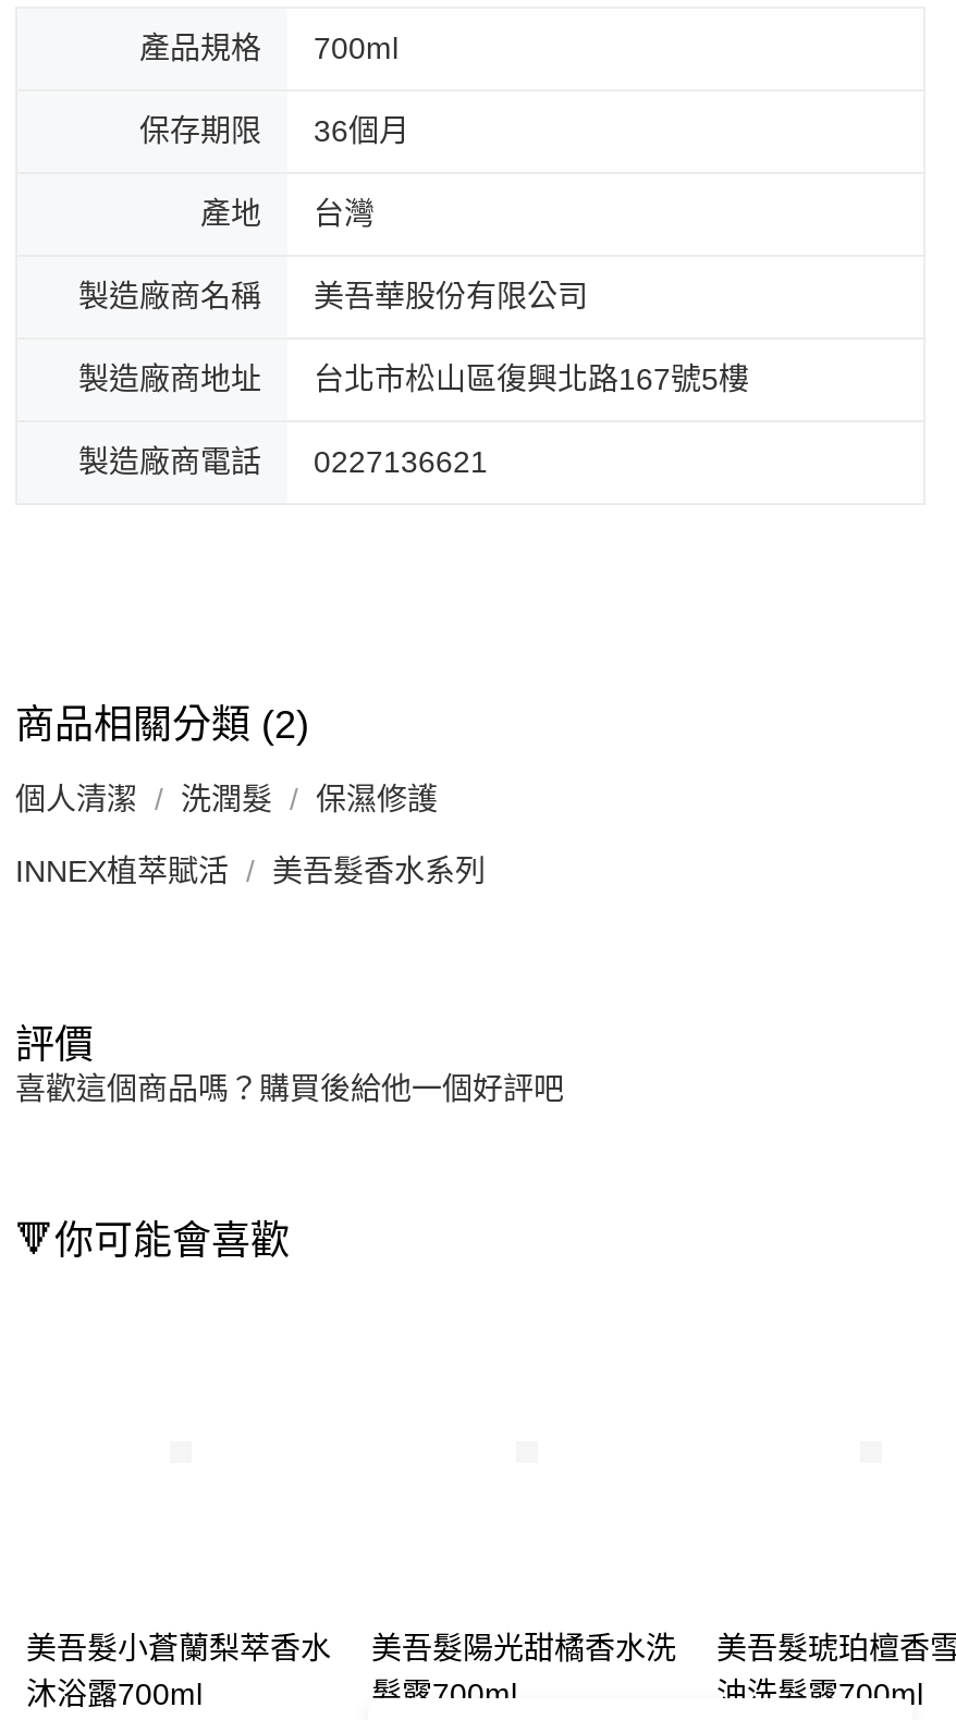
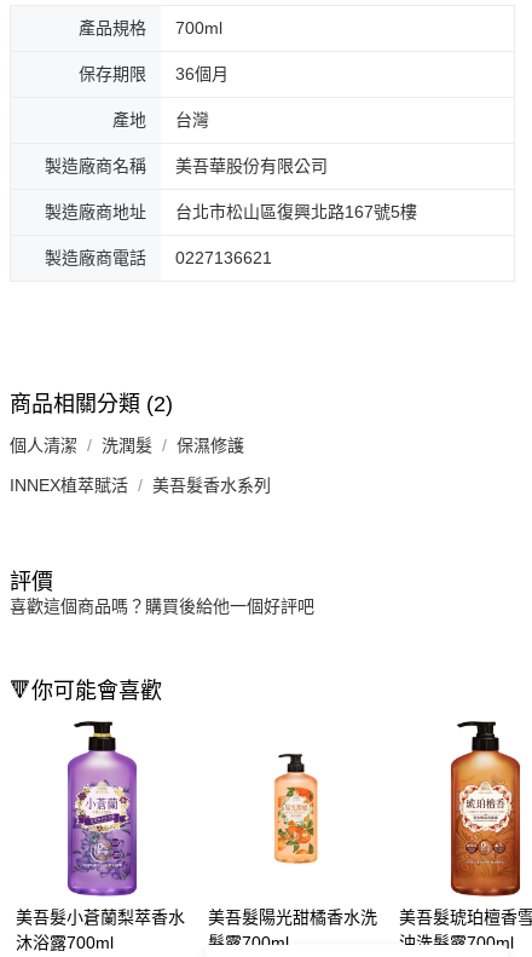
+ [image]

+ [image]

+ [image]
